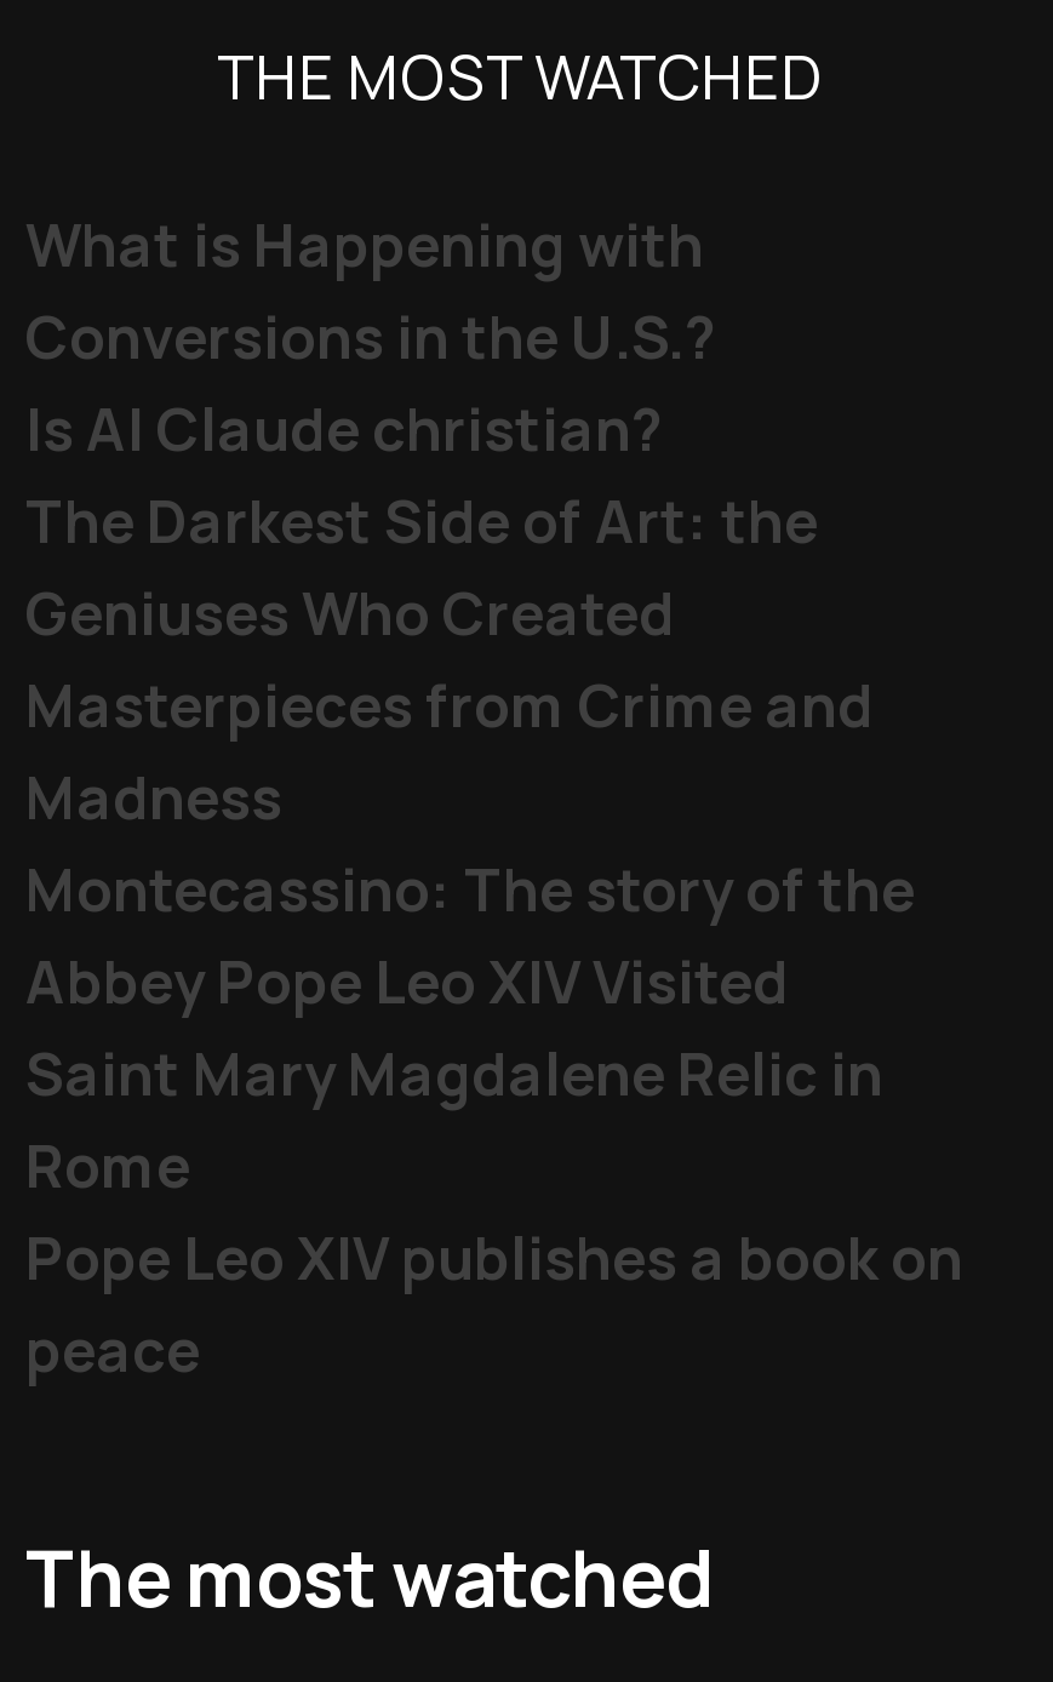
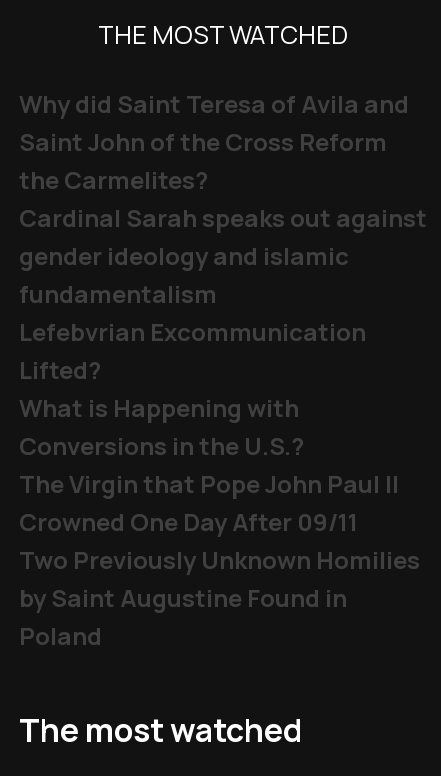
+ Why did Saint Teresa of Avila and
+ Saint John of the Cross Reform
+ the Carmelites?
+ Cardinal Sarah speaks out against
+ gender ideology and islamic
+ fundamentalism
+ Lefebvrian Excommunication
+ Lifted?

moved down: What is Happening with | Conversions in the U.S.?

- Is AI Claude christian?
- The Darkest Side of Art: the
- Geniuses Who Created
- Masterpieces from Crime and
- Madness
- Montecassino: The story of the
- Abbey Pope Leo XIV Visited
- Saint Mary Magdalene Relic in
- Rome
- Pope Leo XIV publishes a book on
- peace
+ The Virgin that Pope John Paul II
+ Crowned One Day After 09/11
+ Two Previously Unknown Homilies
+ by Saint Augustine Found in
+ Poland
